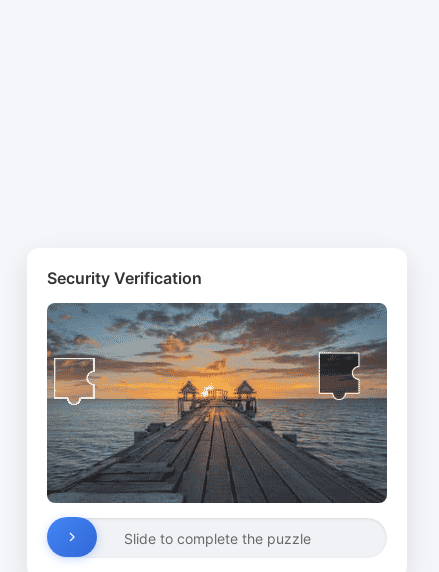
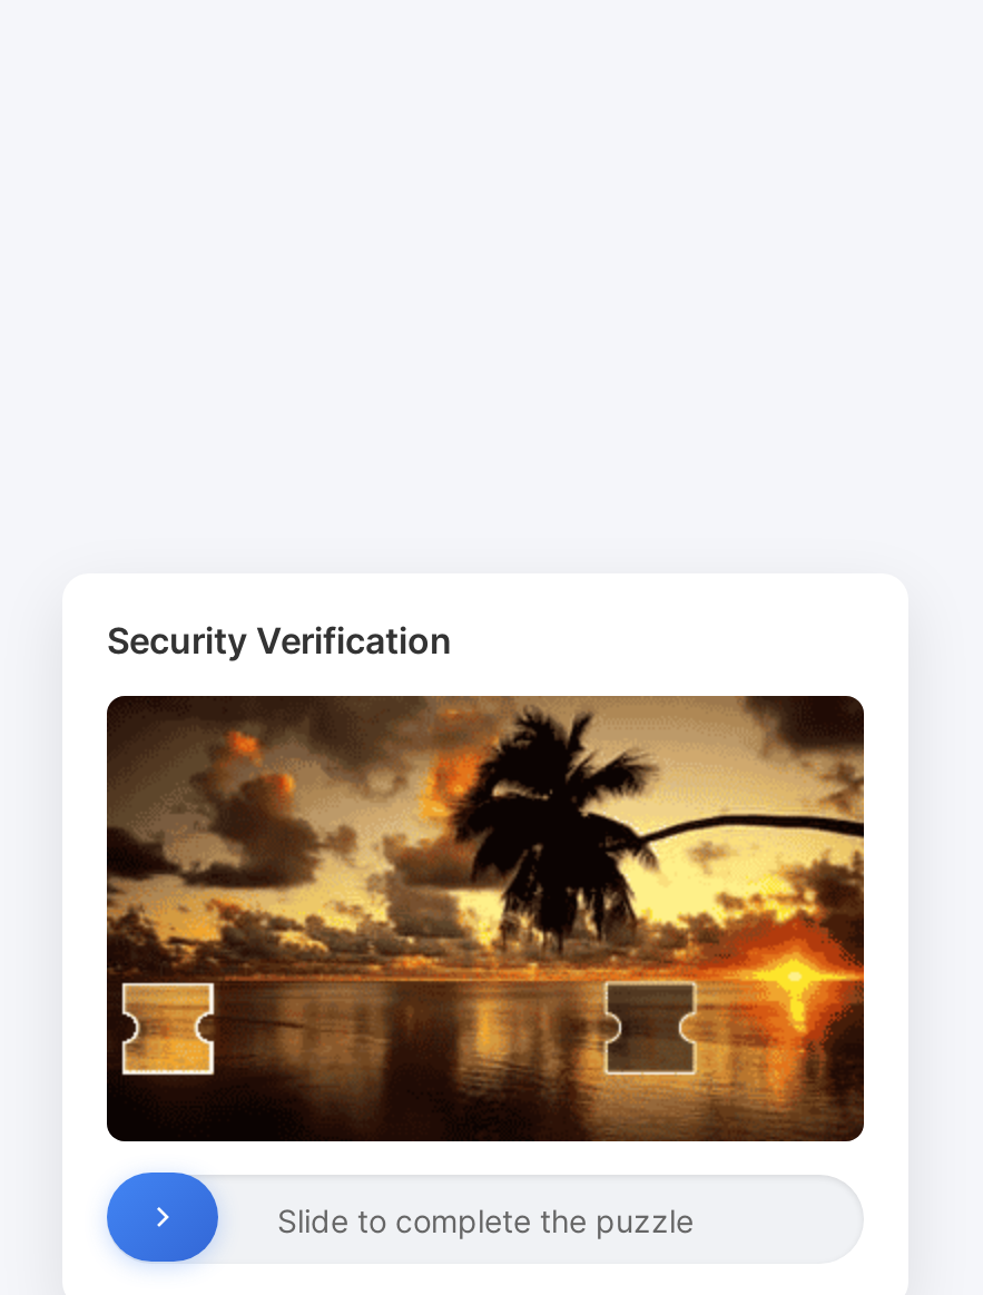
- [image]
+ [image]
